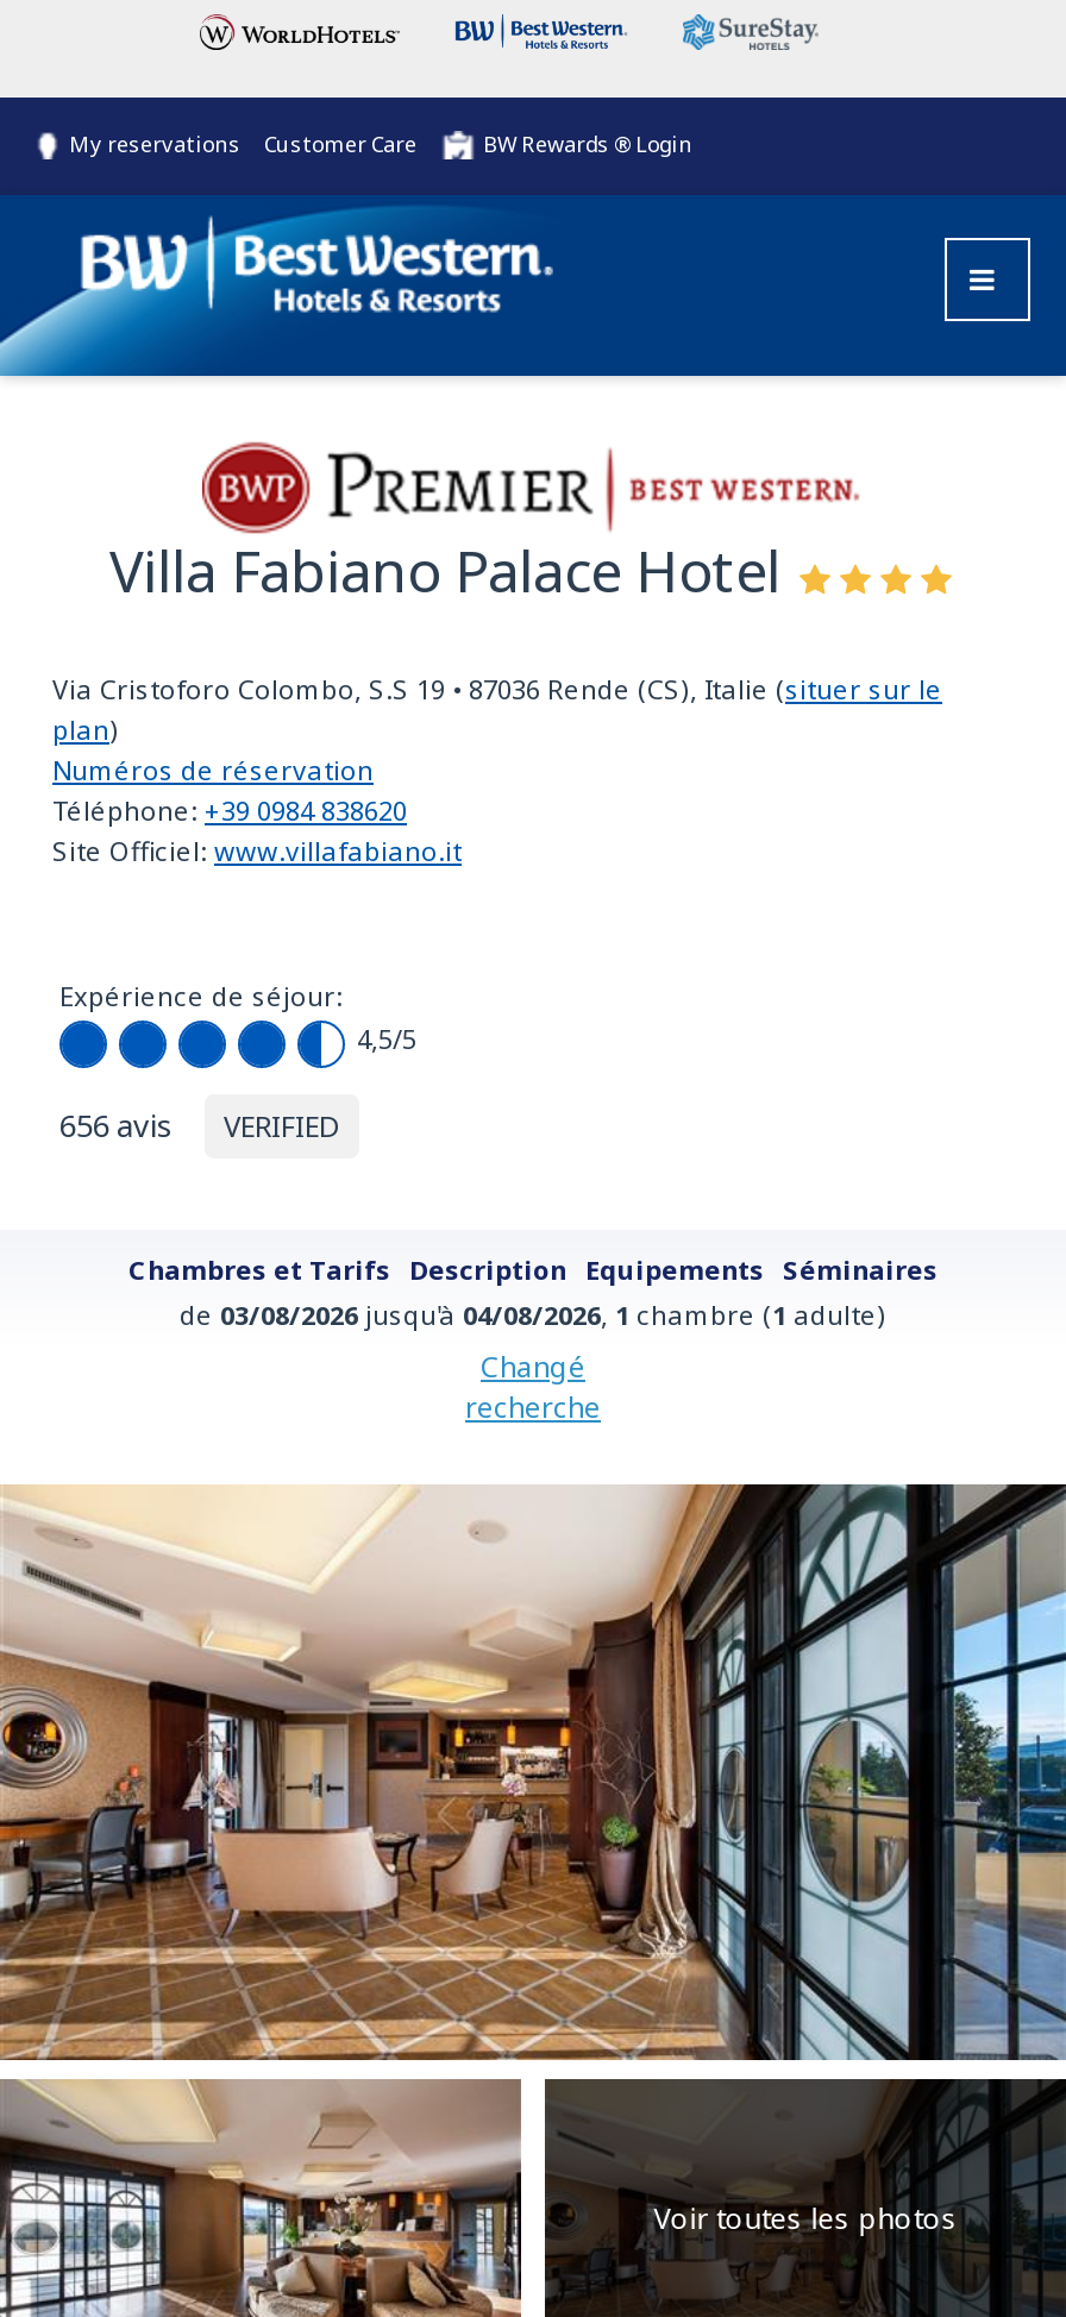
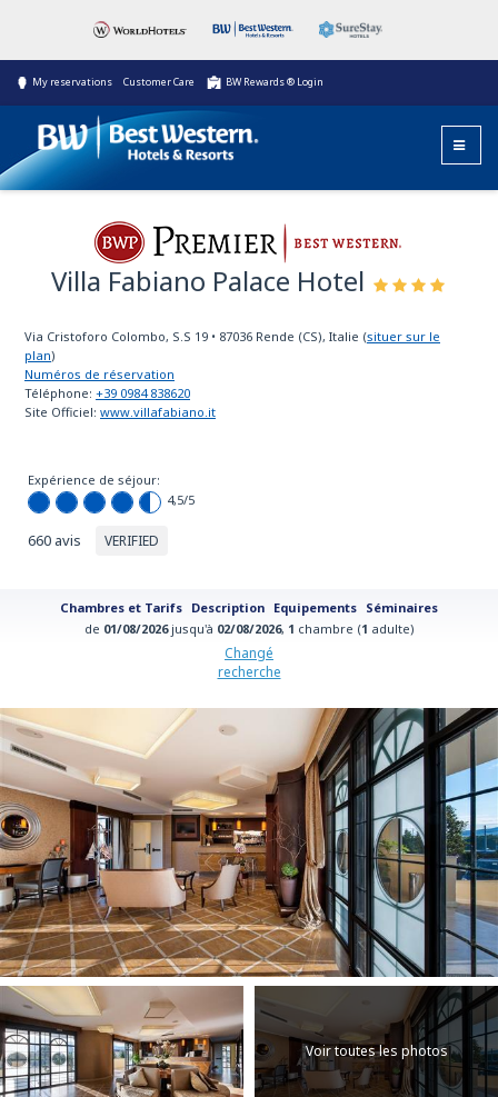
- 656 avis VERIFIED
+ 660 avis VERIFIED

- de 03/08/2026 jusqu'à 04/08/2026, 1 chambre (1 adulte)
+ de 01/08/2026 jusqu'à 02/08/2026, 1 chambre (1 adulte)
